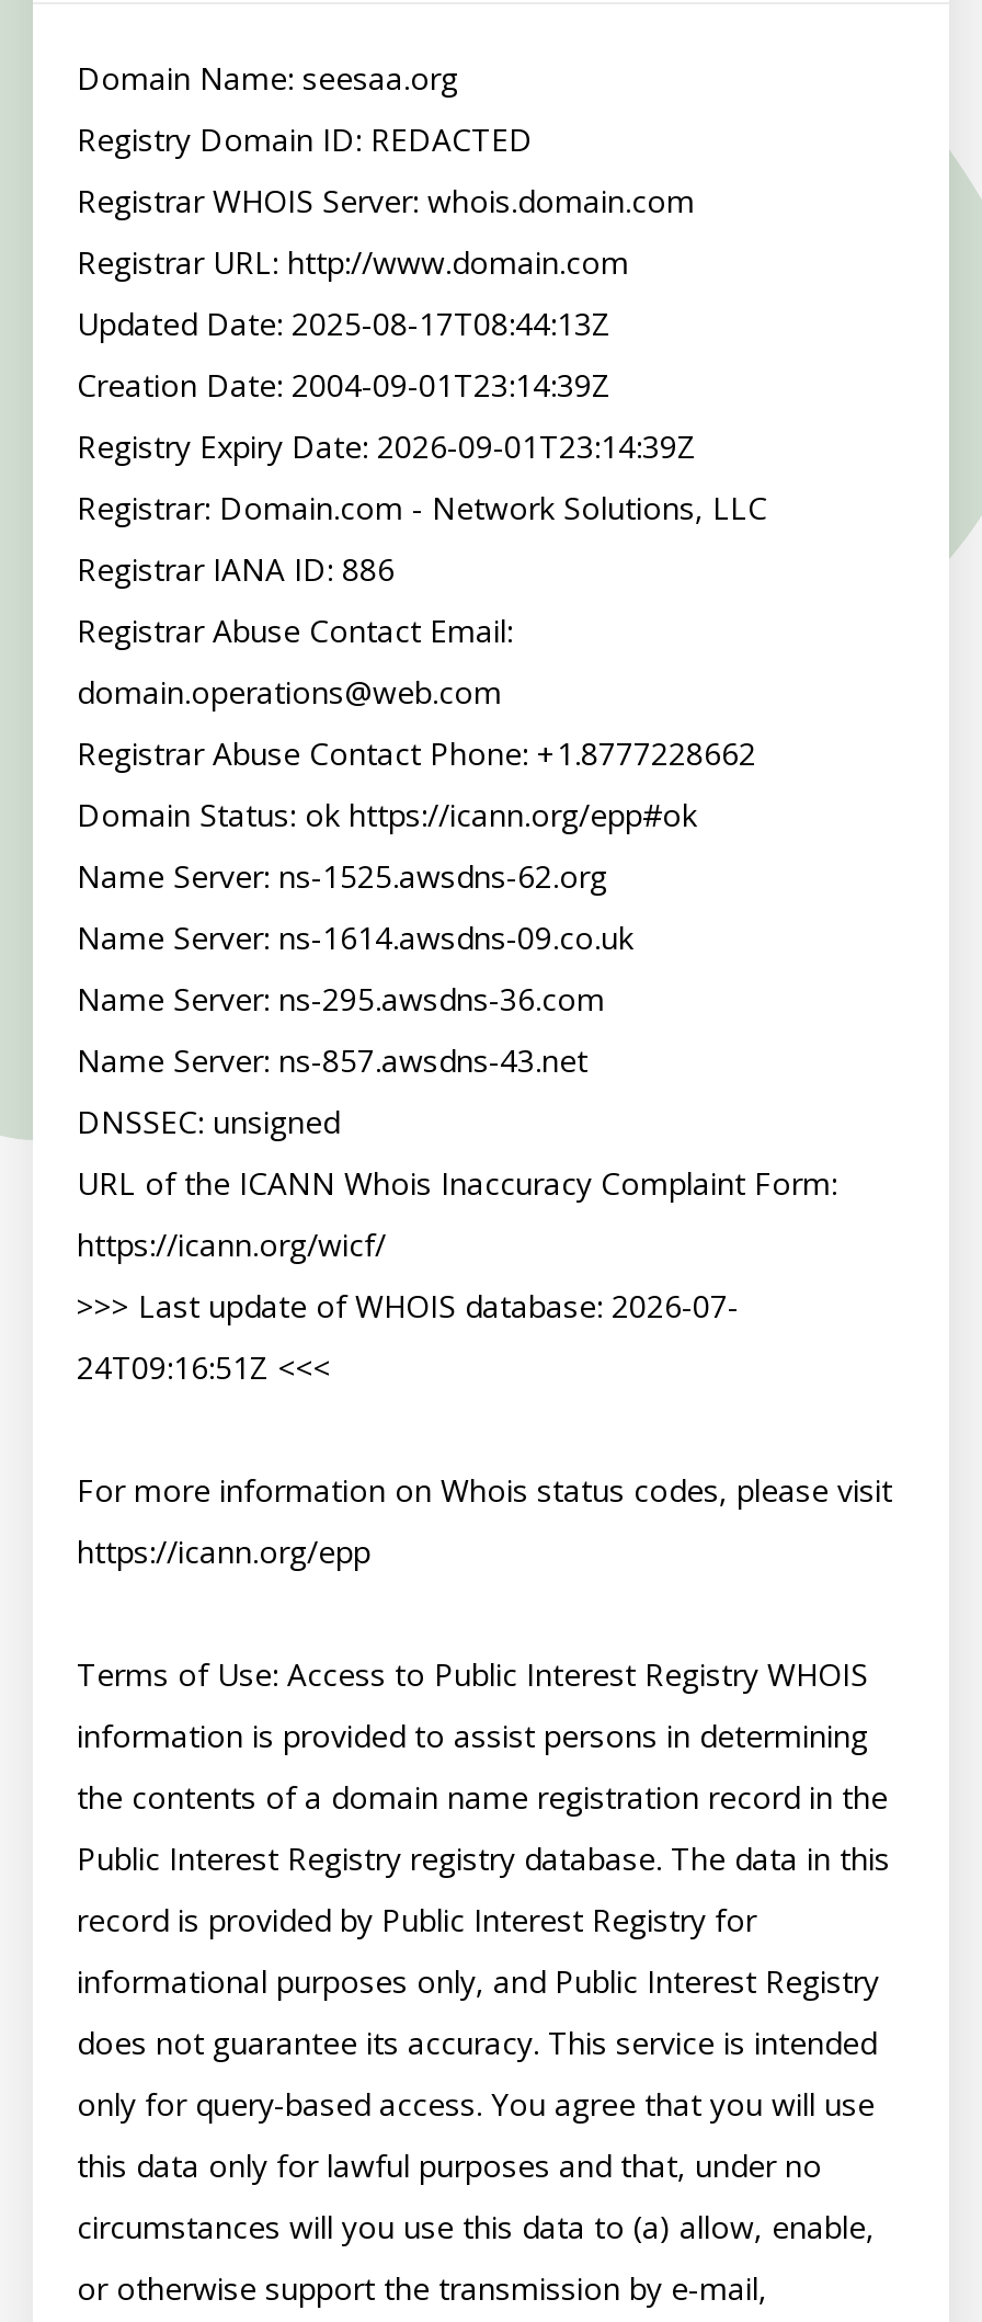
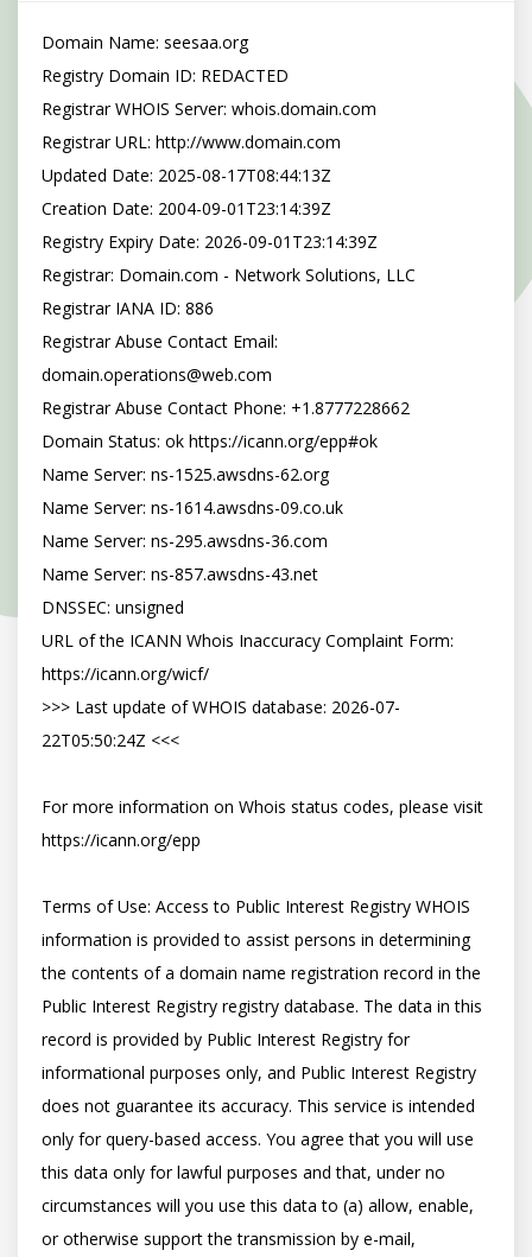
- 24T09:16:51Z <<<
+ 22T05:50:24Z <<<
